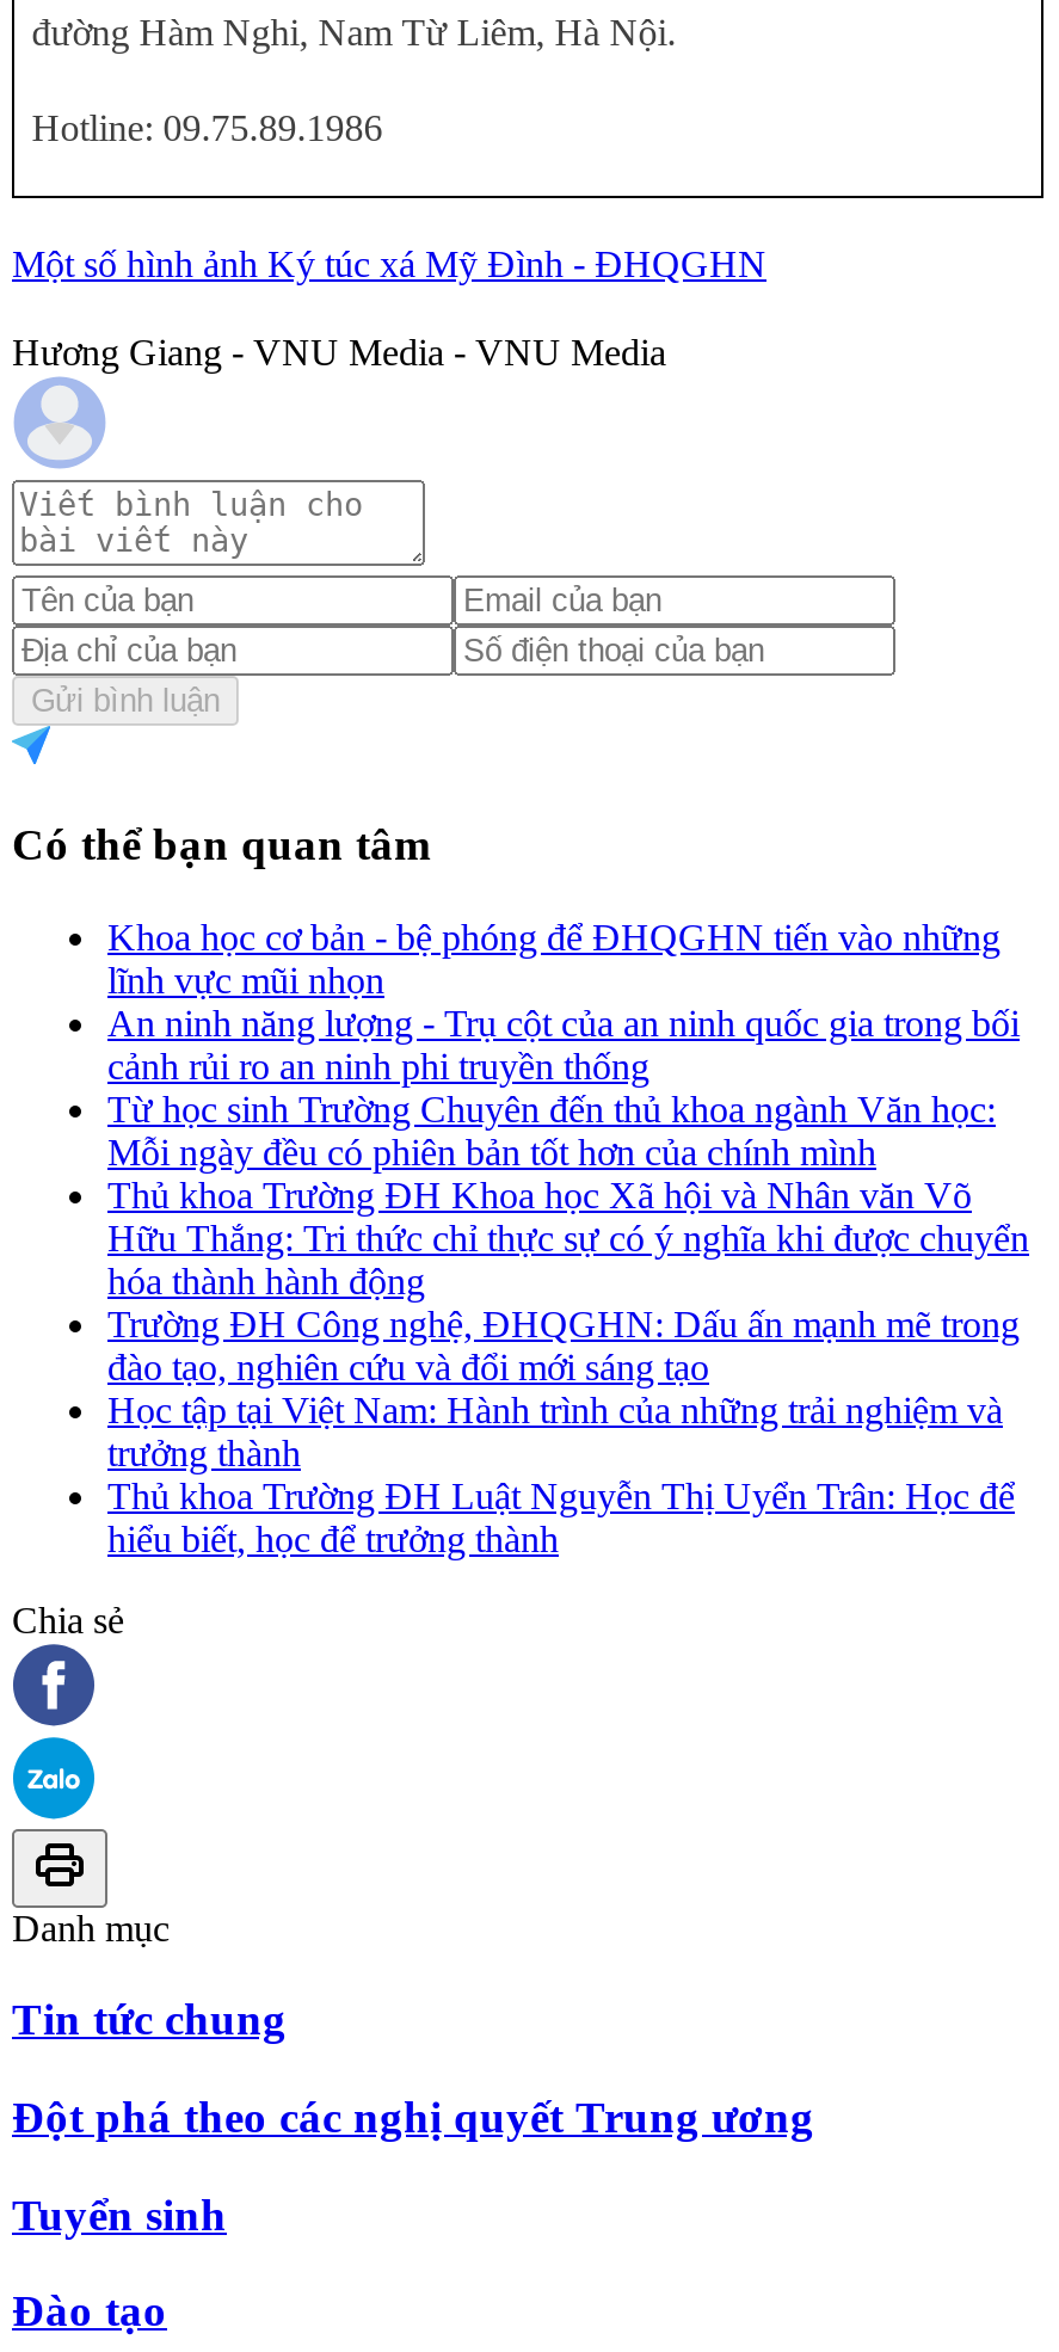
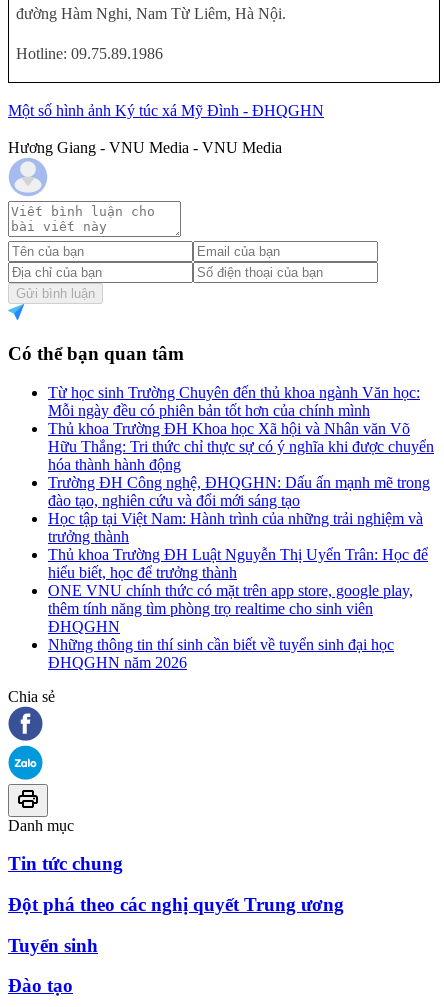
- Khoa học cơ bản - bệ phóng để ĐHQGHN tiến vào những
- lĩnh vực mũi nhọn
- An ninh năng lượng - Trụ cột của an ninh quốc gia trong bối
- cảnh rủi ro an ninh phi truyền thống

moved up: Từ học sinh Trường Chuyên đến thủ khoa ngành Văn học: | Mỗi ngày đều có phiên bản tốt hơn của chính mình | Thủ khoa Trường ĐH Khoa học Xã hội và Nhân văn Võ | ... | Thủ khoa Trường ĐH Luật Nguyễn Thị Uyển Trân: Học để | hiểu biết, học để trưởng thành

+ ONE VNU chính thức có mặt trên app store, google play,
+ thêm tính năng tìm phòng trọ realtime cho sinh viên
+ ĐHQGHN
+ Những thông tin thí sinh cần biết về tuyển sinh đại học
+ ĐHQGHN năm 2026
